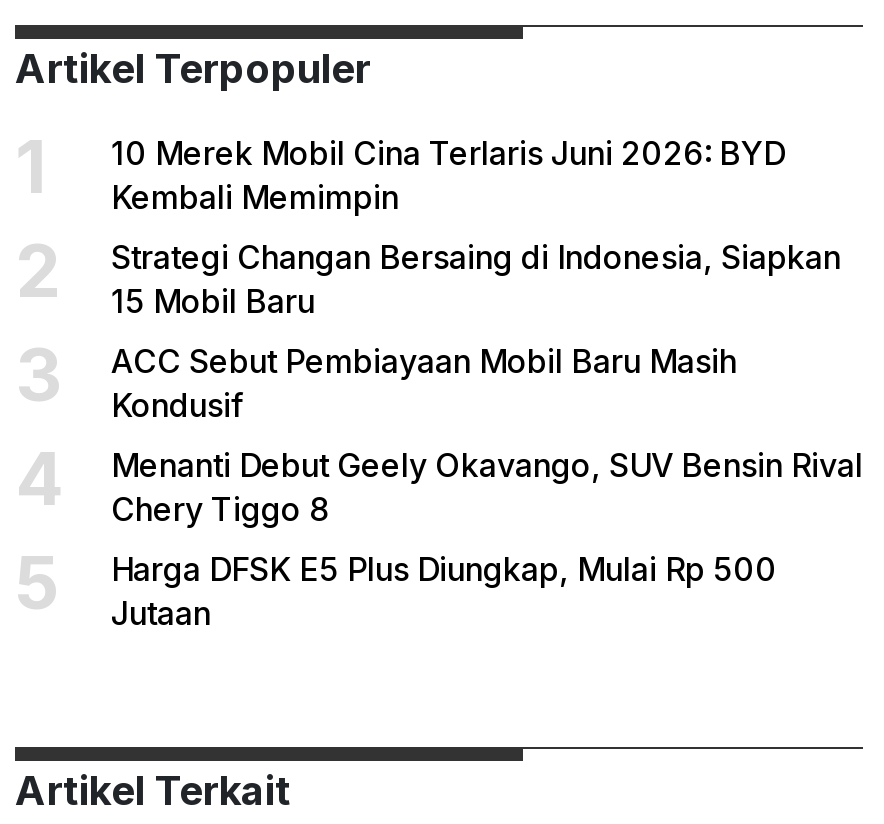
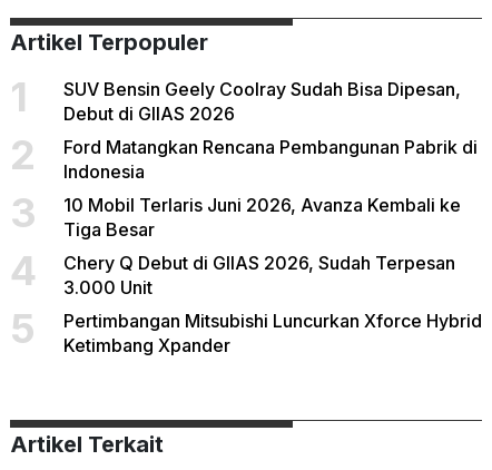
- 10 Merek Mobil Cina Terlaris Juni 2026: BYD
- Kembali Memimpin
+ SUV Bensin Geely Coolray Sudah Bisa Dipesan,
+ Debut di GIIAS 2026

- Strategi Changan Bersaing di Indonesia, Siapkan
- 15 Mobil Baru
+ Ford Matangkan Rencana Pembangunan Pabrik di
+ Indonesia

- ACC Sebut Pembiayaan Mobil Baru Masih
- Kondusif
+ 10 Mobil Terlaris Juni 2026, Avanza Kembali ke
+ Tiga Besar

- Menanti Debut Geely Okavango, SUV Bensin Rival
- Chery Tiggo 8
+ Chery Q Debut di GIIAS 2026, Sudah Terpesan
+ 3.000 Unit

- Harga DFSK E5 Plus Diungkap, Mulai Rp 500
- Jutaan
+ Pertimbangan Mitsubishi Luncurkan Xforce Hybrid
+ Ketimbang Xpander
